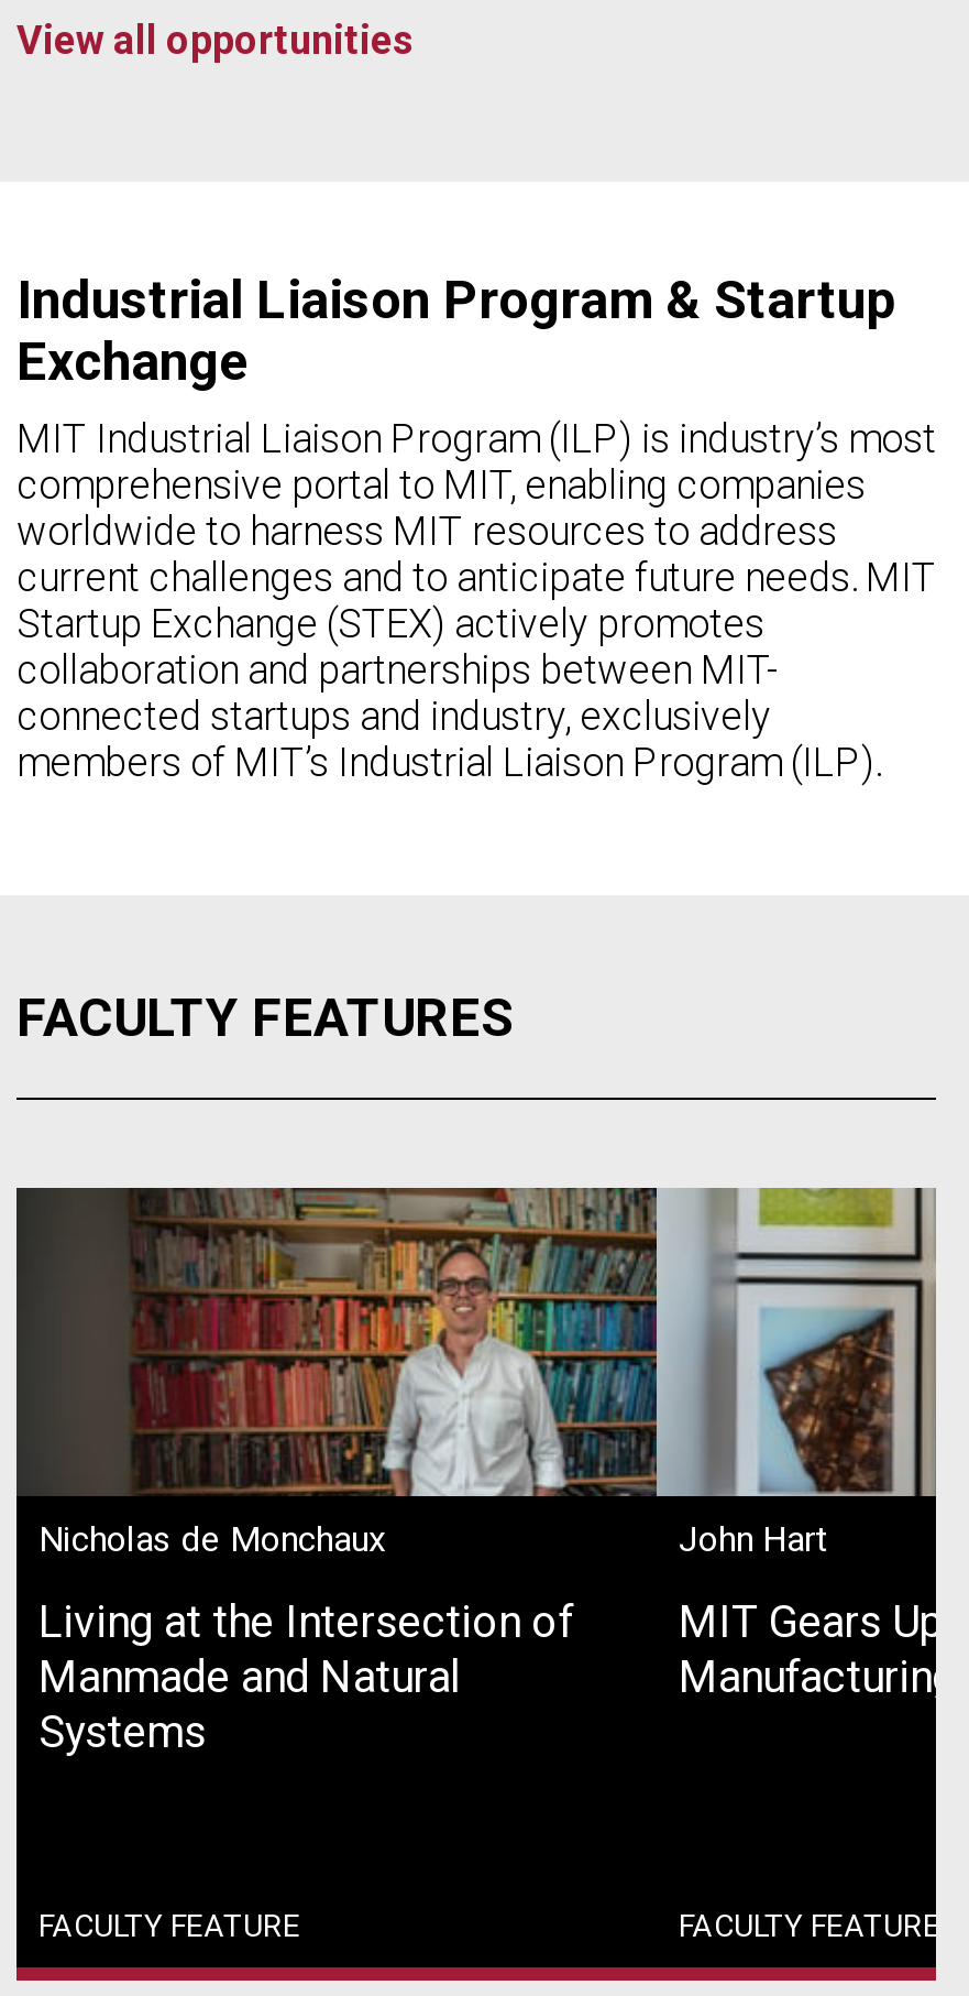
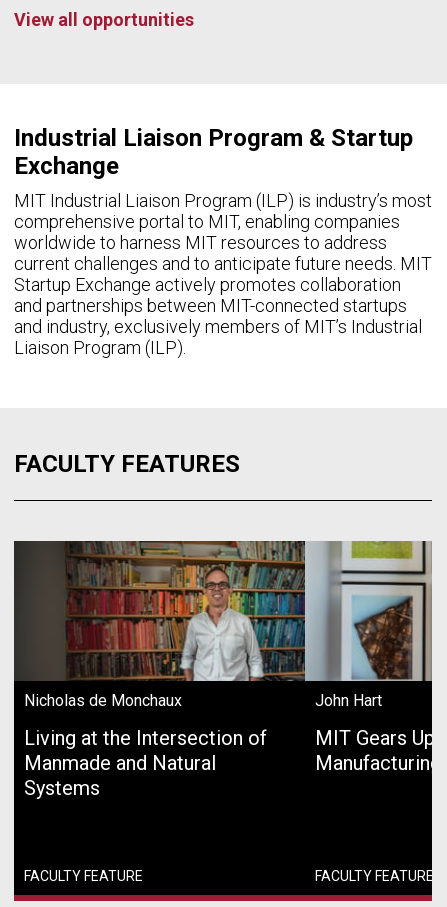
- Startup Exchange (STEX) actively promotes
- collaboration and partnerships between MIT-
- connected startups and industry, exclusively
- members of MIT’s Industrial Liaison Program (ILP).
+ Startup Exchange actively promotes collaboration
+ and partnerships between MIT-connected startups
+ and industry, exclusively members of MIT’s Industrial
+ Liaison Program (ILP).
